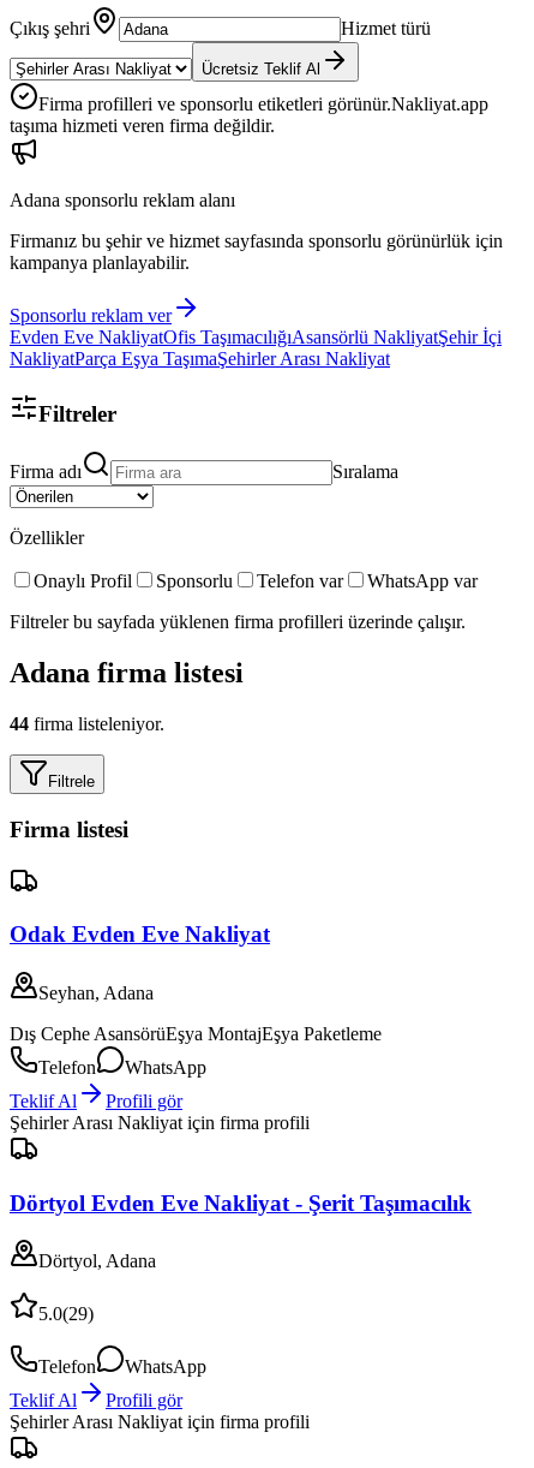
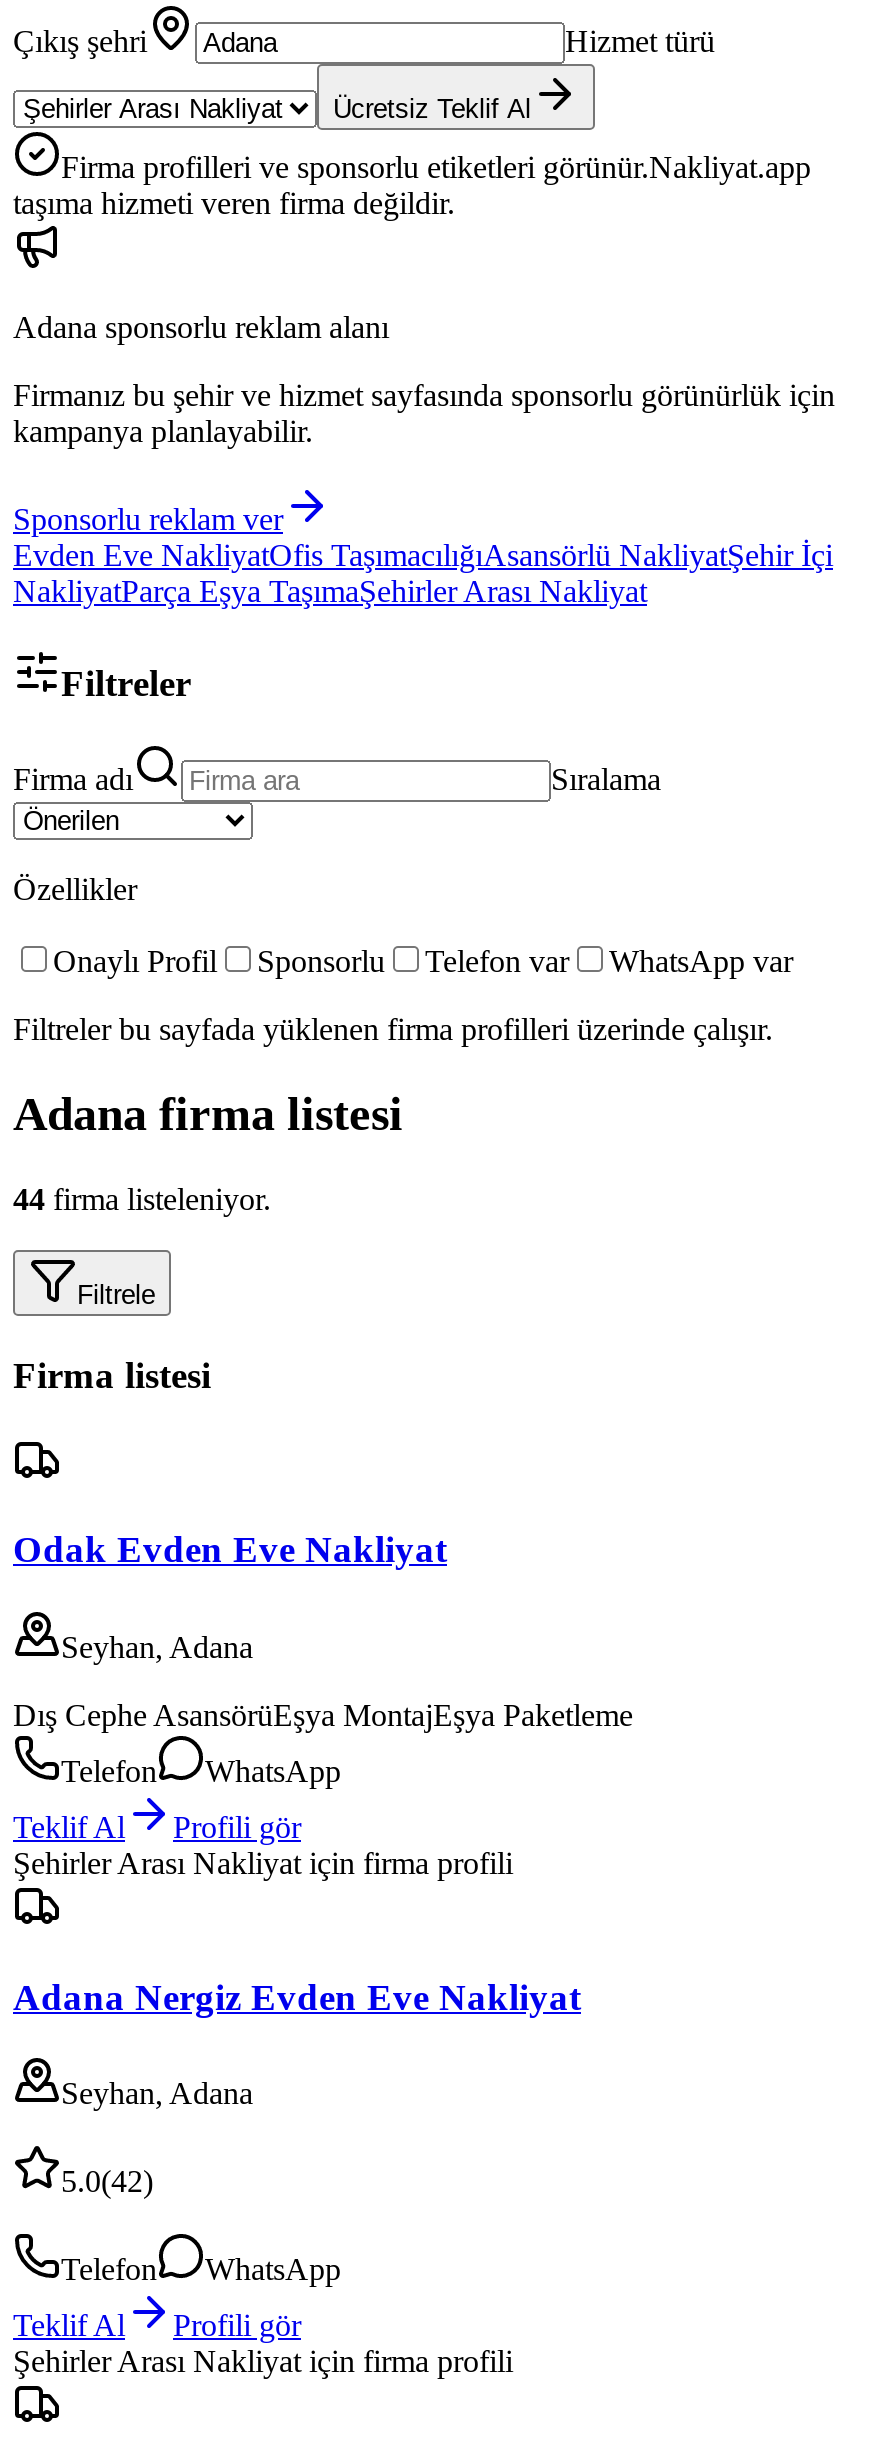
- Dörtyol Evden Eve Nakliyat - Şerit Taşımacılık
+ Adana Nergiz Evden Eve Nakliyat

- Dörtyol, Adana
+ Seyhan, Adana

- 5.0(29)
+ 5.0(42)
